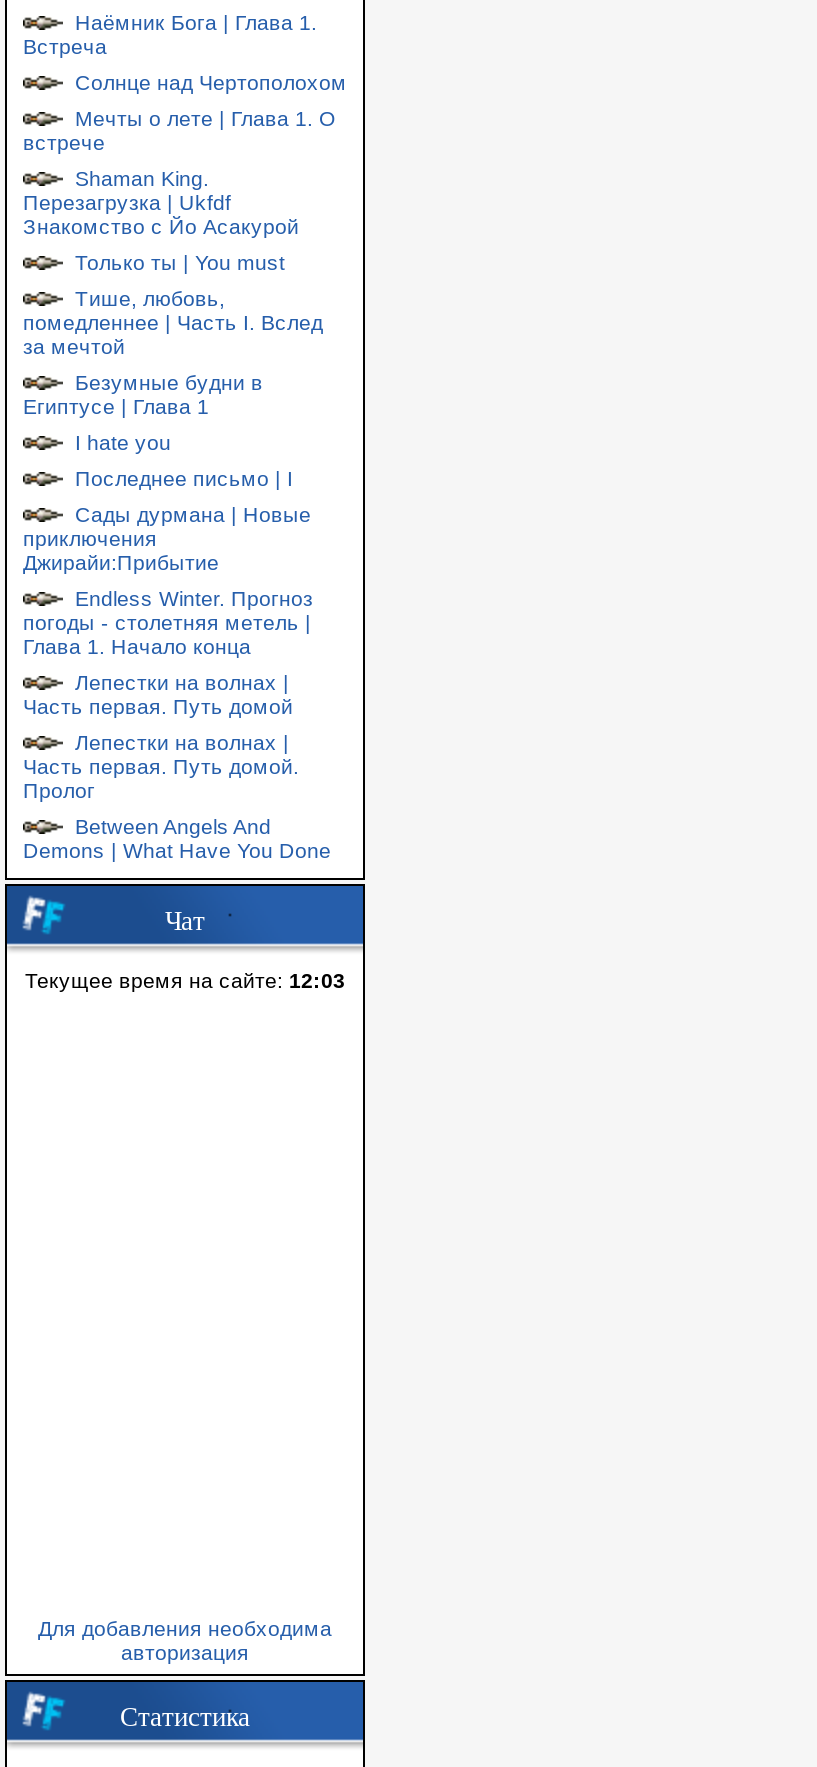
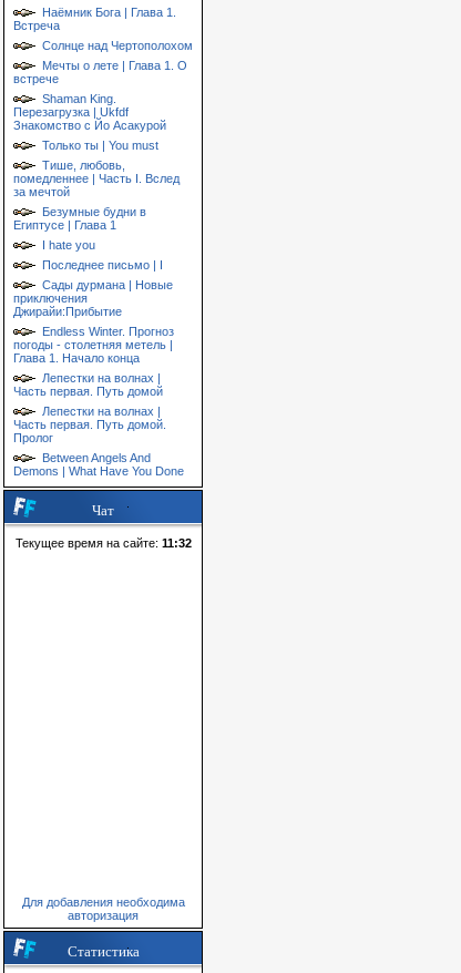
- Текущее время на сайте: 12:03
+ Текущее время на сайте: 11:32
